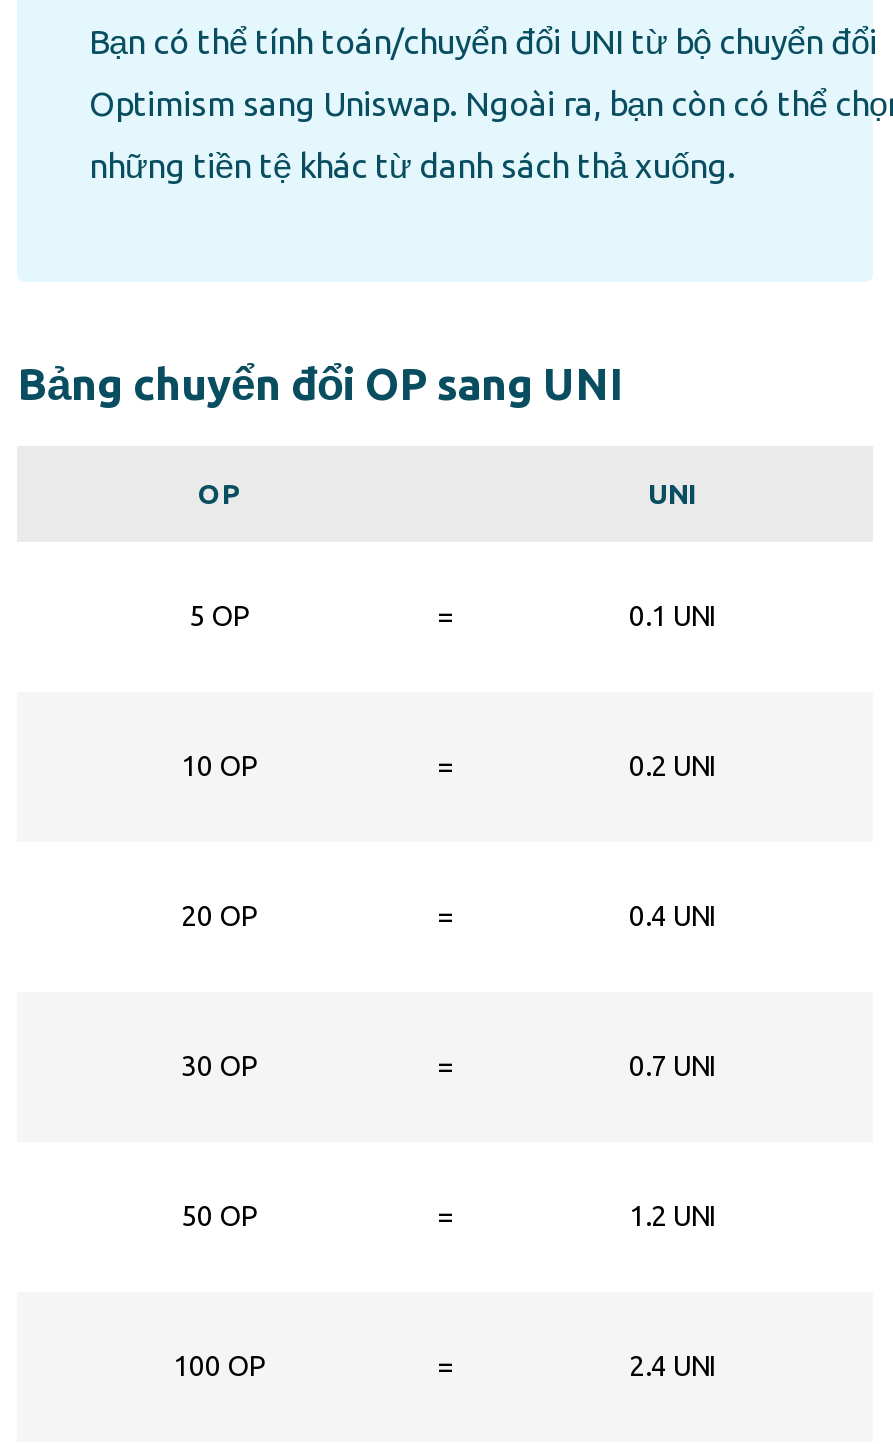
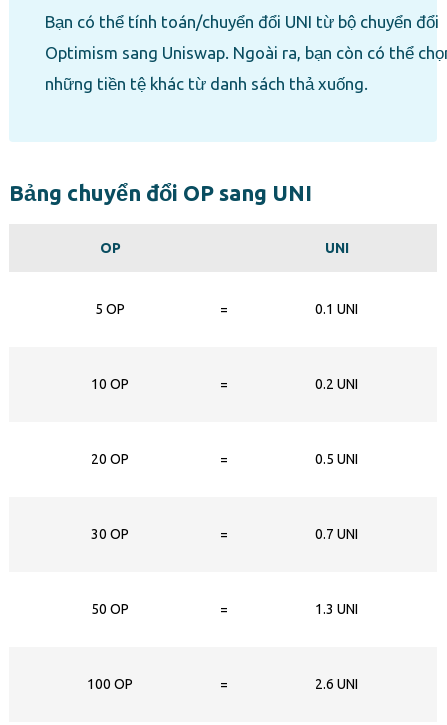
- 0.4 UNI
+ 0.5 UNI

- 1.2 UNI
+ 1.3 UNI

- 2.4 UNI
+ 2.6 UNI
